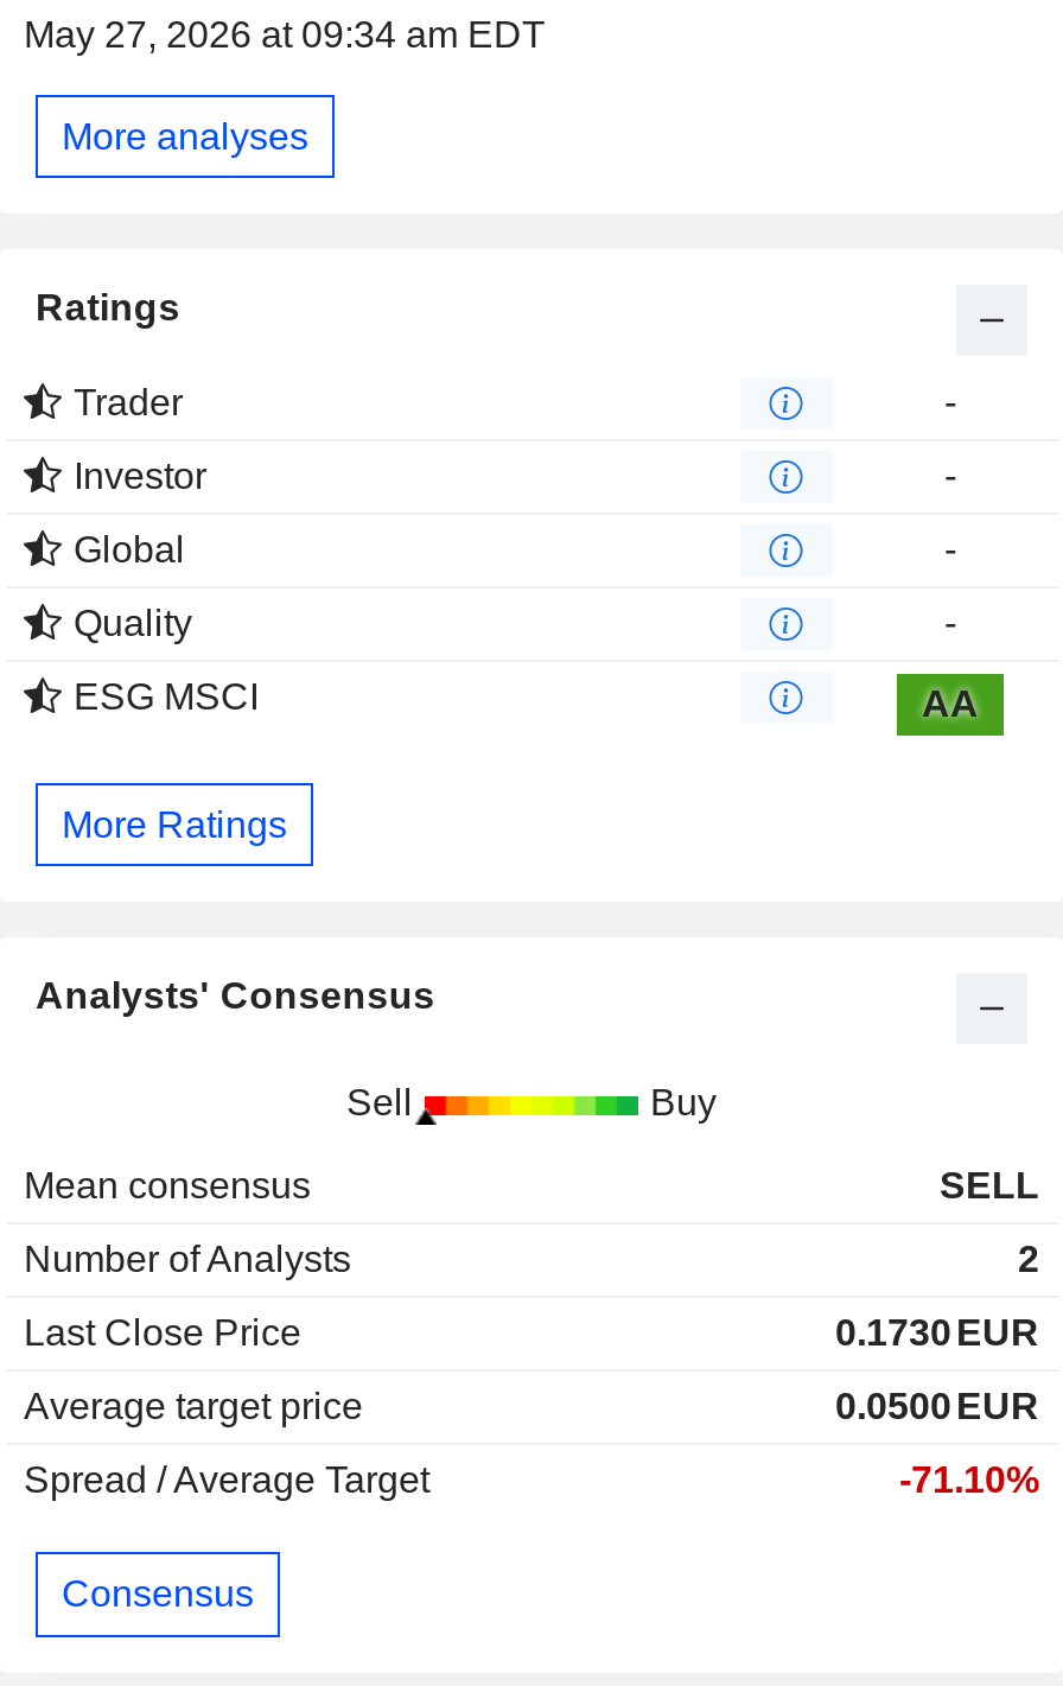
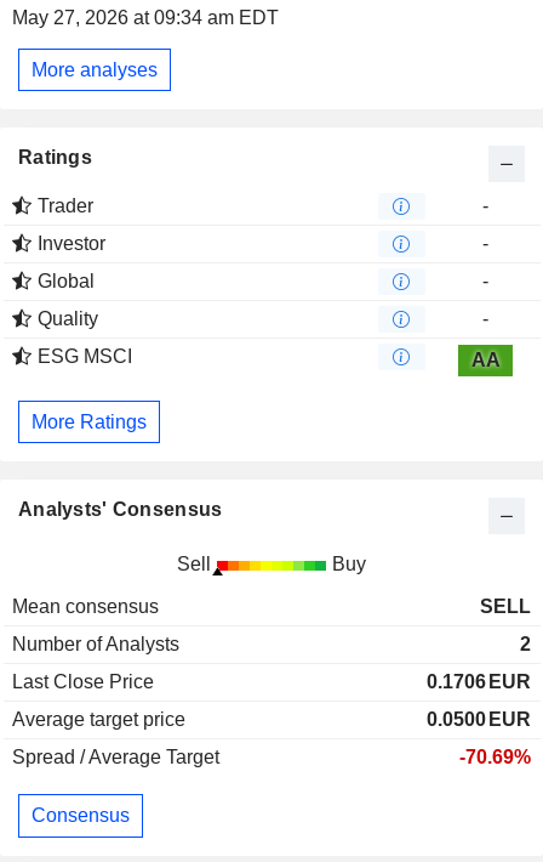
- 0.1730 EUR
+ 0.1706 EUR

- -71.10%
+ -70.69%
